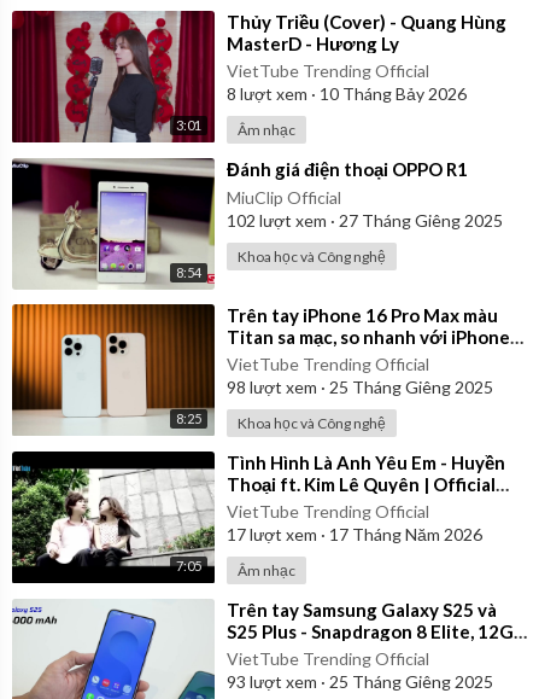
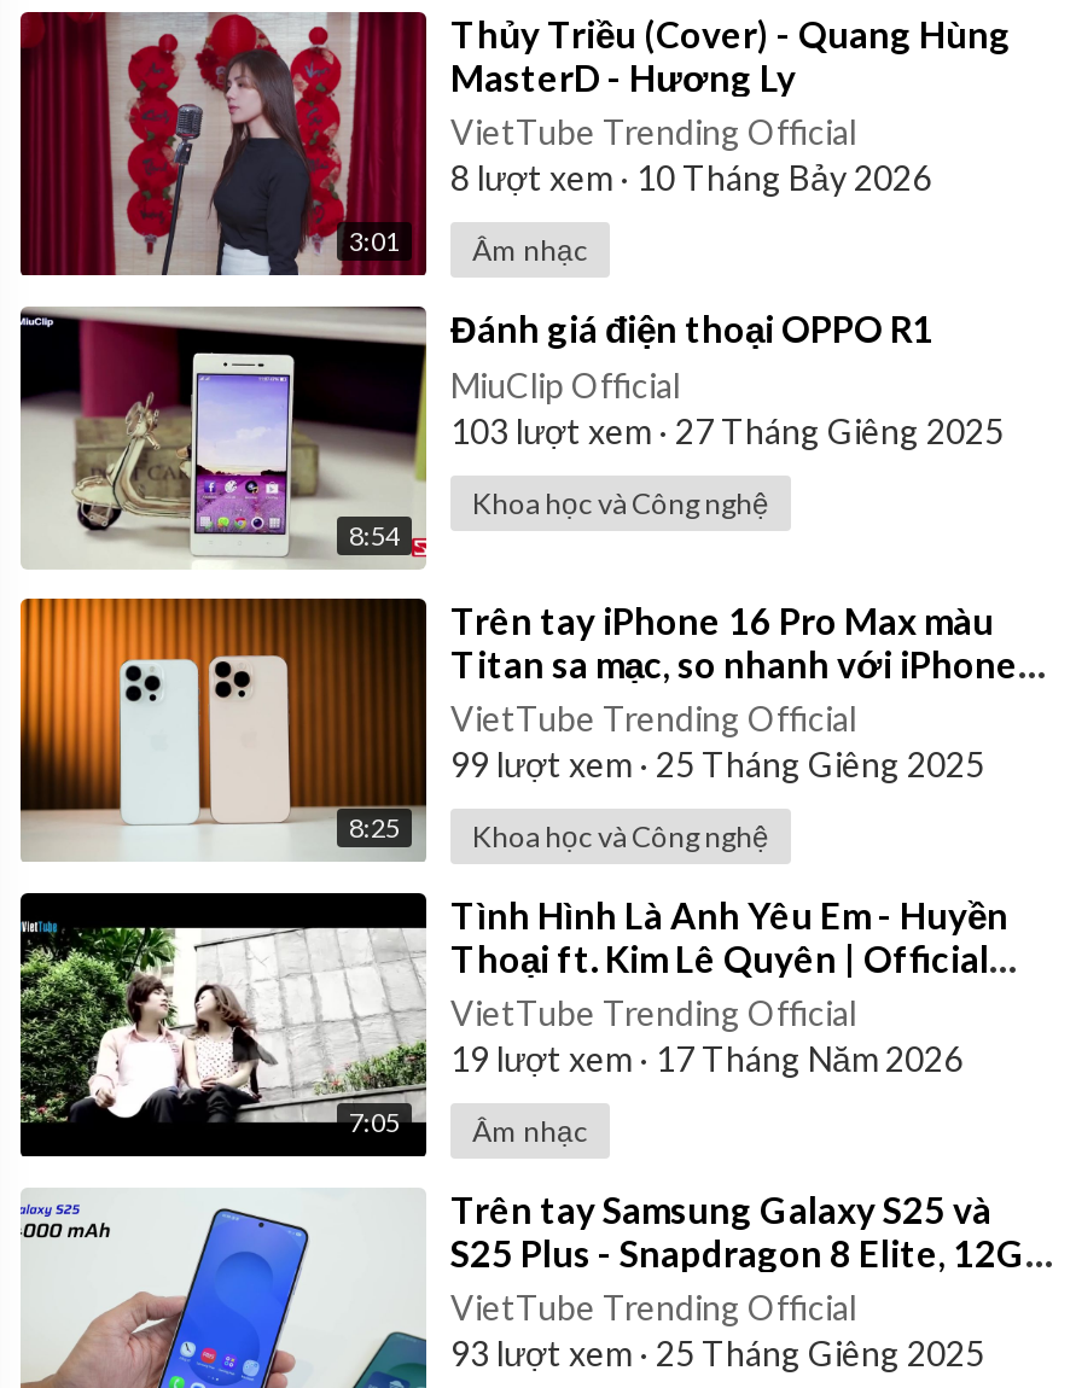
- 102 lượt xem · 27 Tháng Giêng 2025
+ 103 lượt xem · 27 Tháng Giêng 2025

- 98 lượt xem · 25 Tháng Giêng 2025
+ 99 lượt xem · 25 Tháng Giêng 2025

- 17 lượt xem · 17 Tháng Năm 2026
+ 19 lượt xem · 17 Tháng Năm 2026
